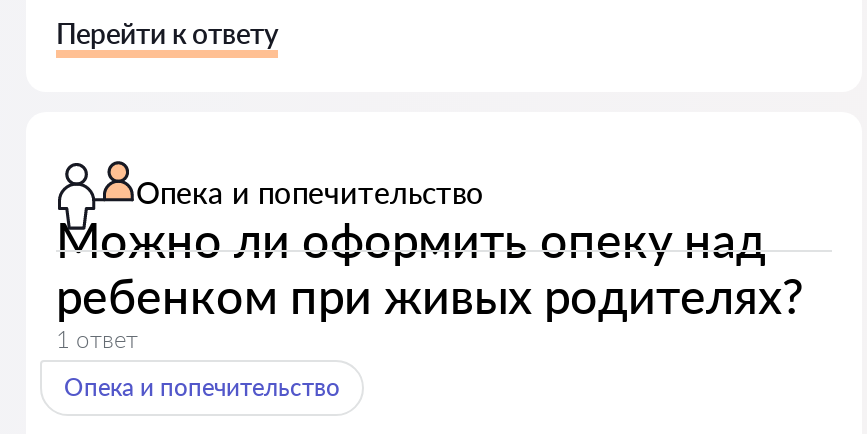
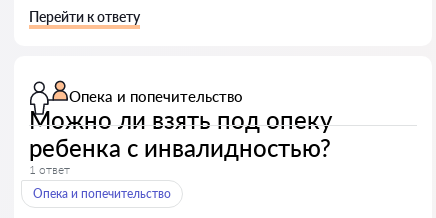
- Можно ли оформить опеку над
- ребенком при живых родителях?
+ Можно ли взять под опеку
+ ребенка с инвалидностью?
